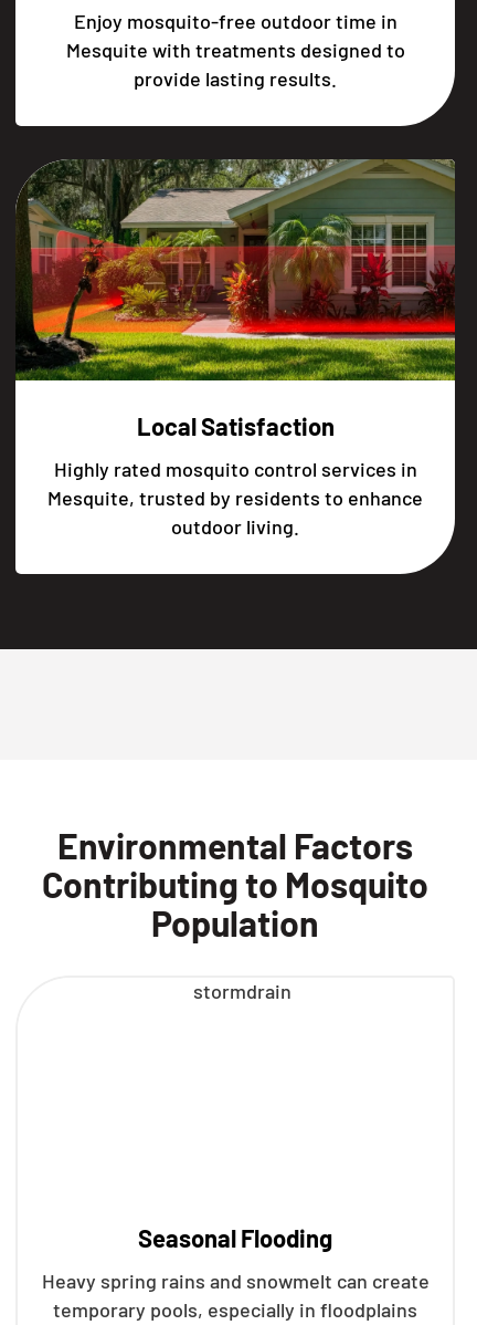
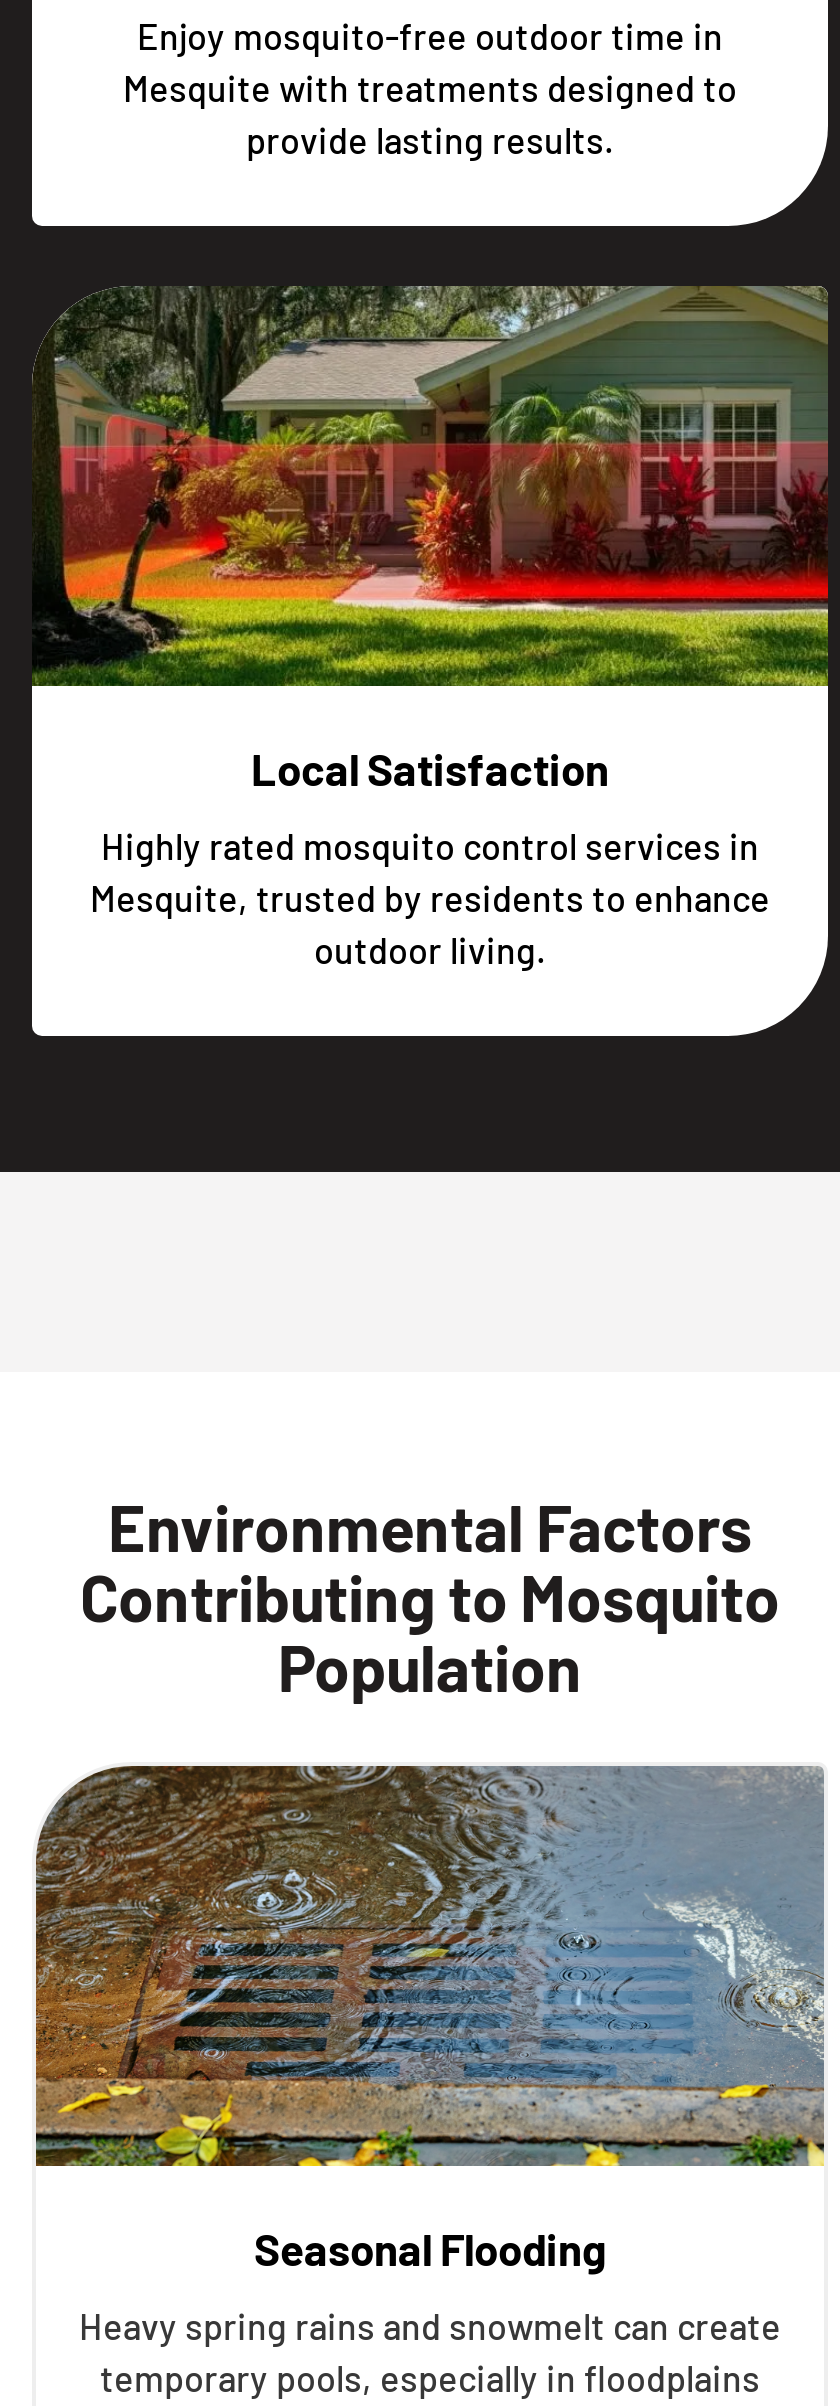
+ [image]
